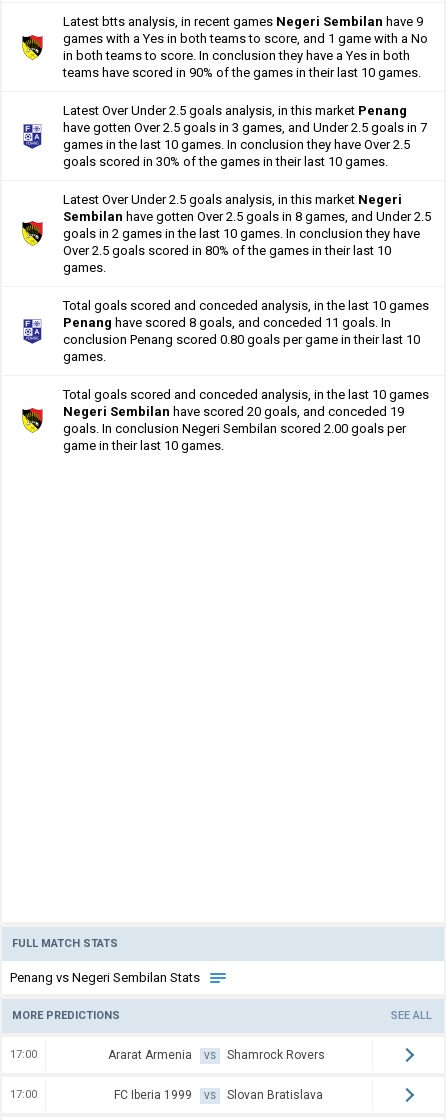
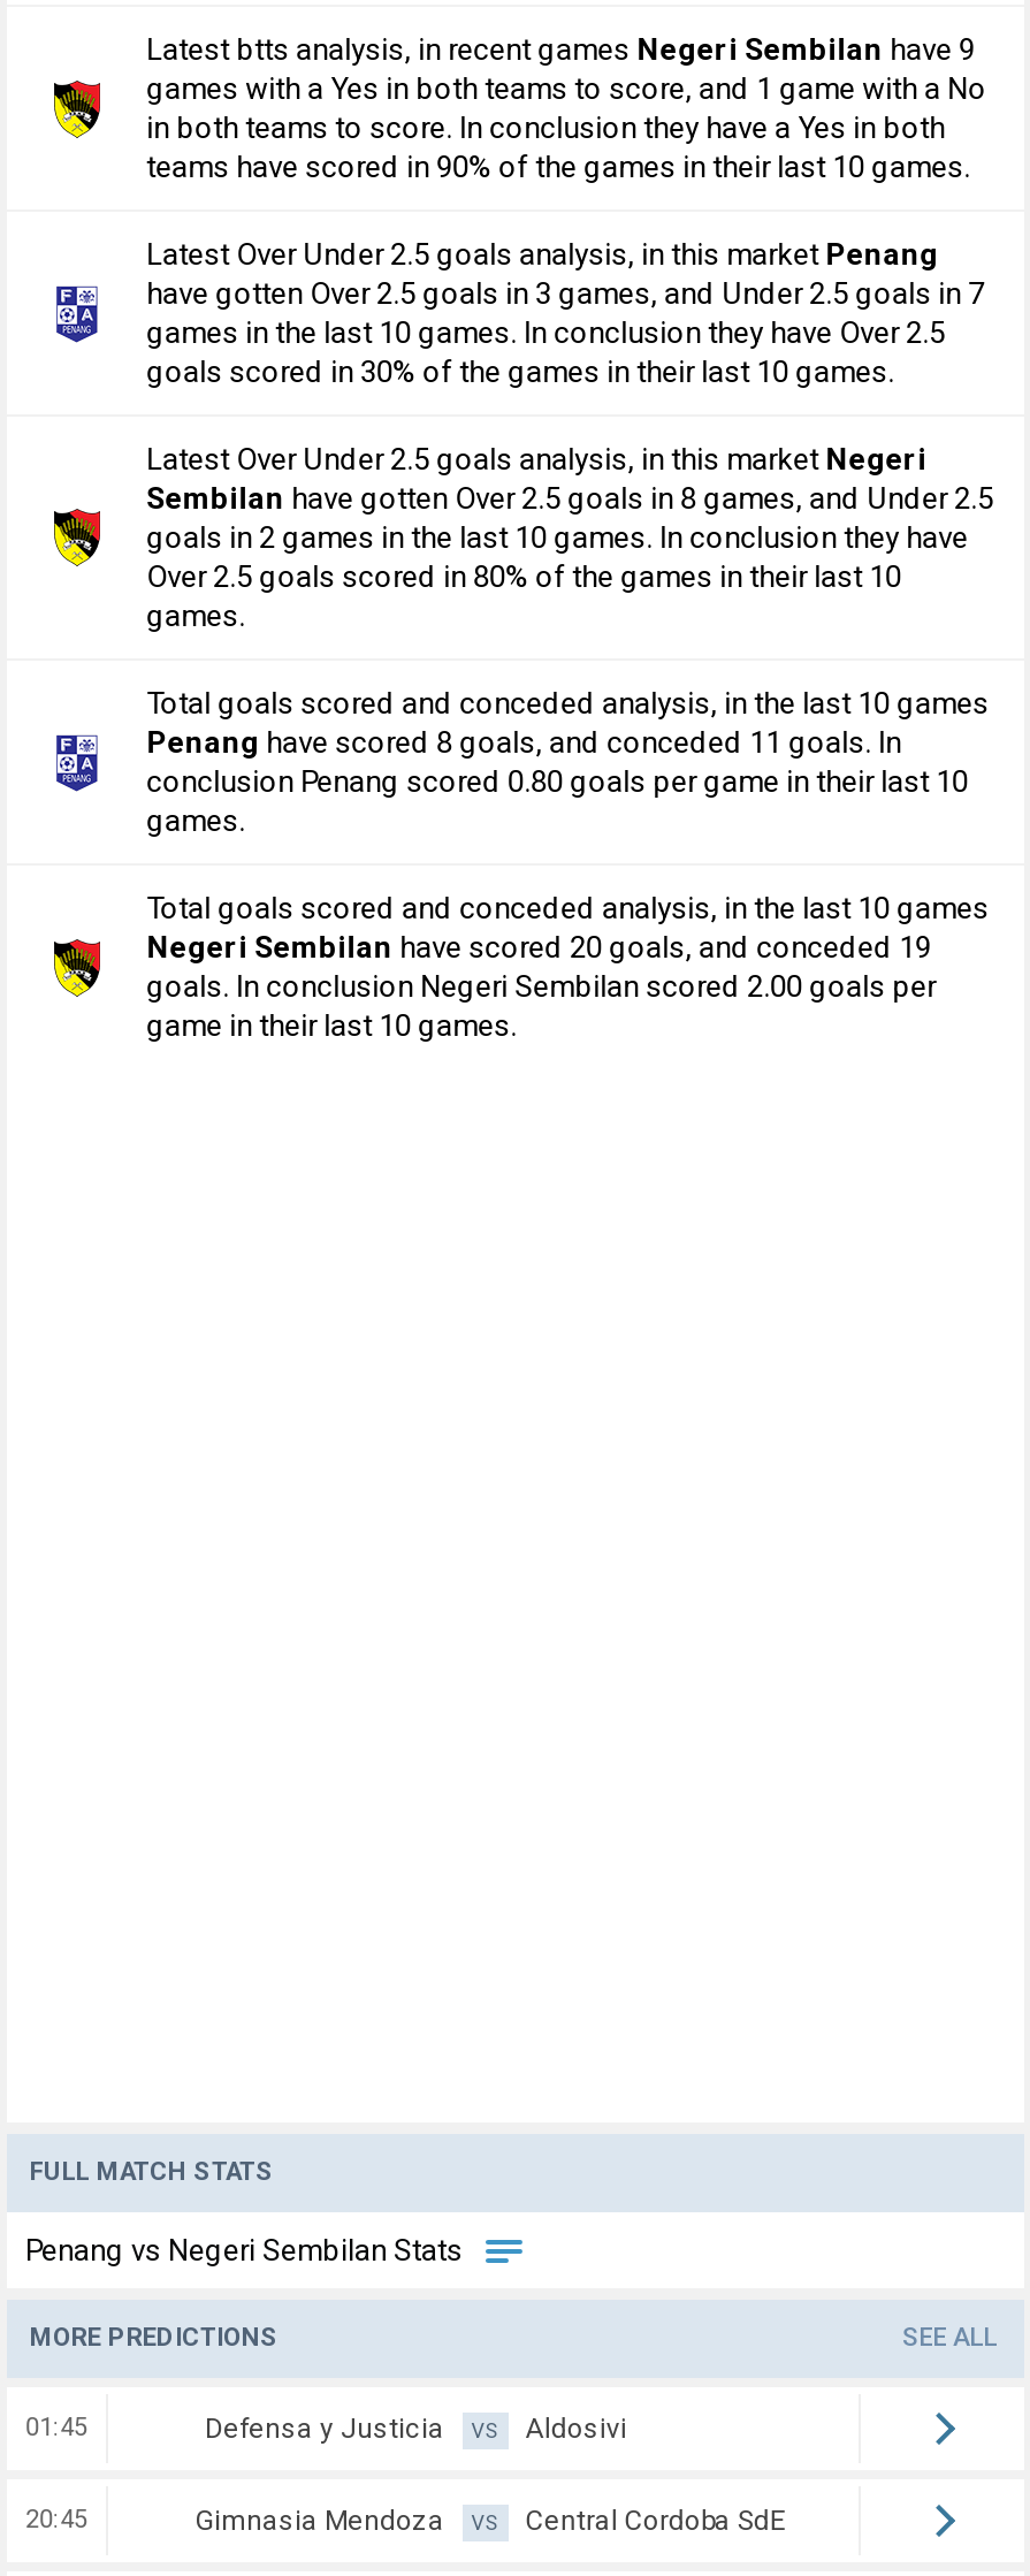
- 17:00
- Ararat Armenia
+ 01:45
+ Defensa y Justicia

- Shamrock Rovers
+ Aldosivi

- 17:00
- FC Iberia 1999
+ 20:45
+ Gimnasia Mendoza

- Slovan Bratislava
+ Central Cordoba SdE
